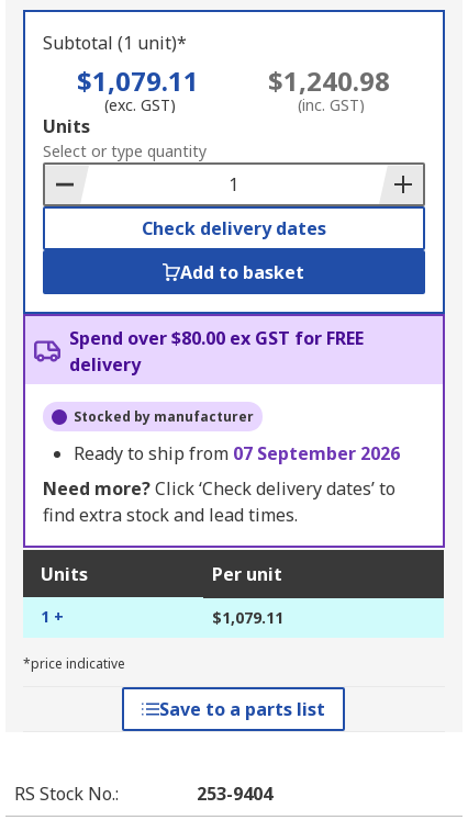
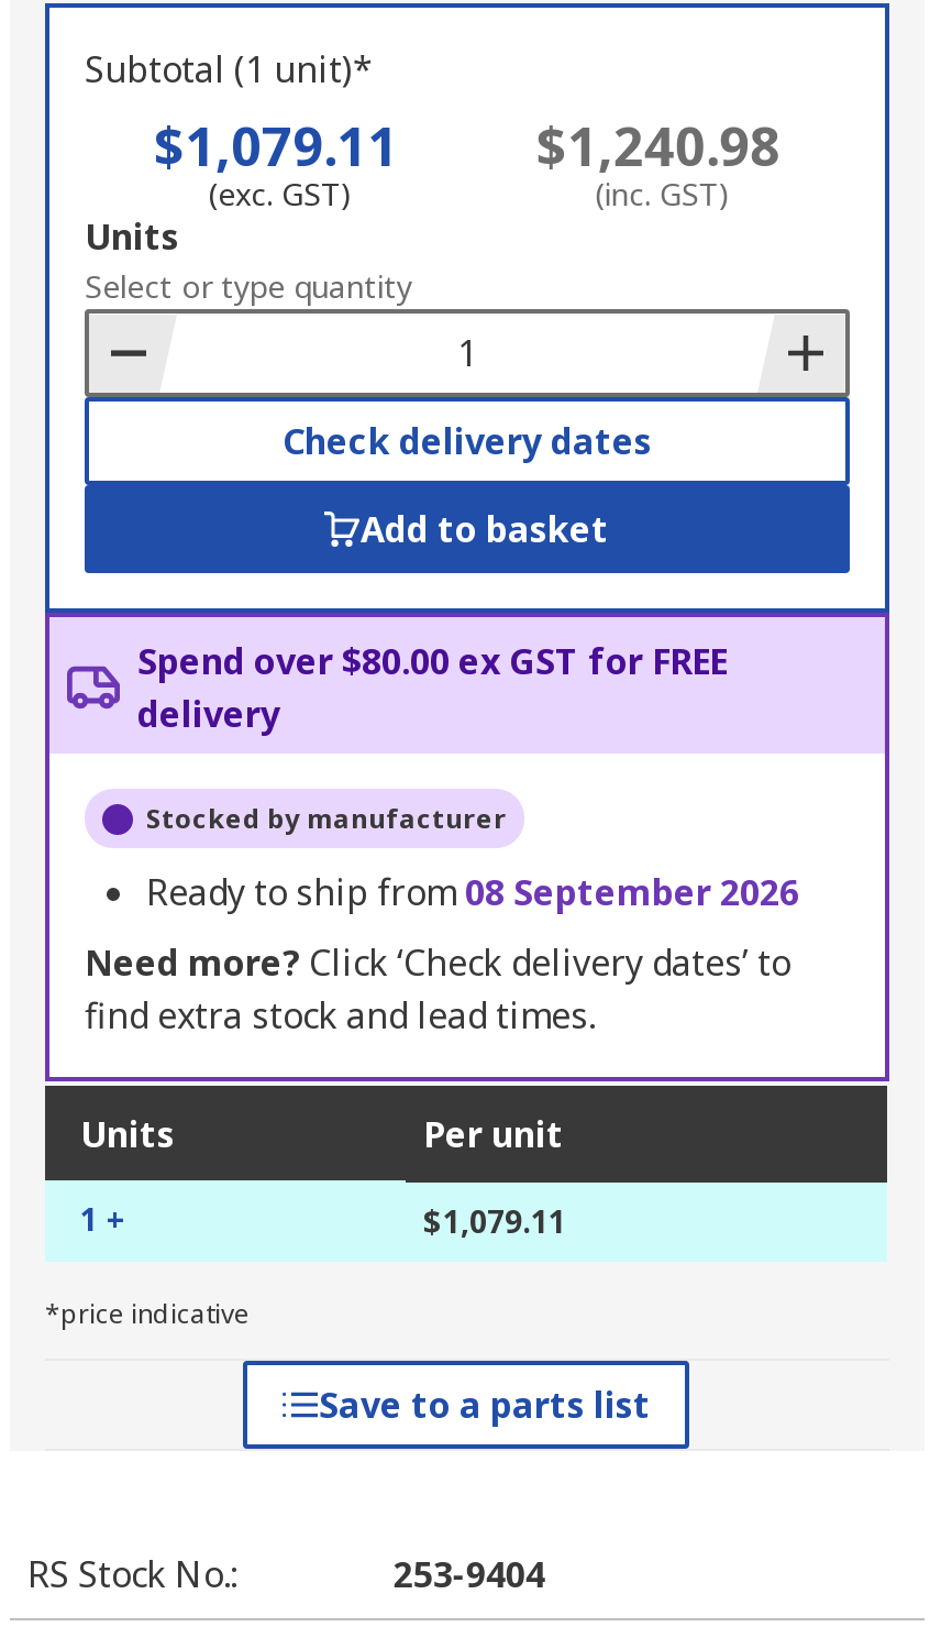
- Ready to ship from 07 September 2026
+ Ready to ship from 08 September 2026
